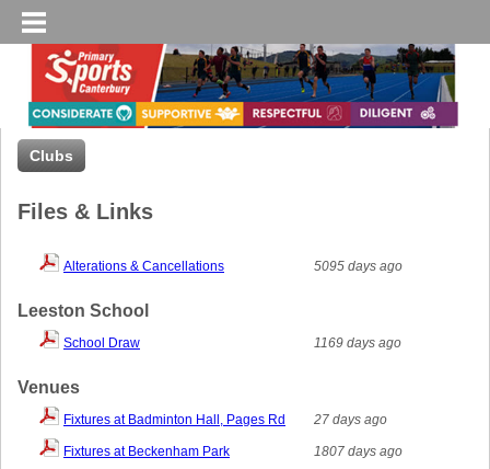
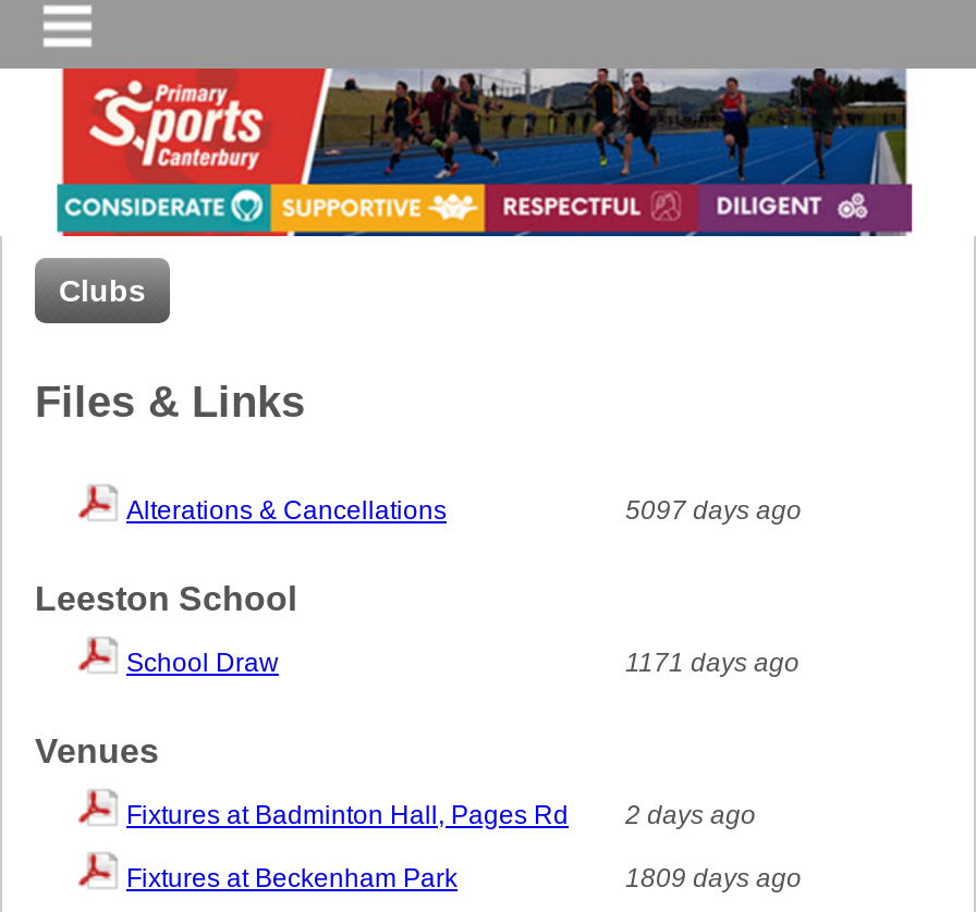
- 5095 days ago
+ 5097 days ago

- 1169 days ago
+ 1171 days ago

- Fixtures at Badminton Hall, Pages Rd 27 days ago
+ Fixtures at Badminton Hall, Pages Rd 2 days ago

- 1807 days ago
+ 1809 days ago
